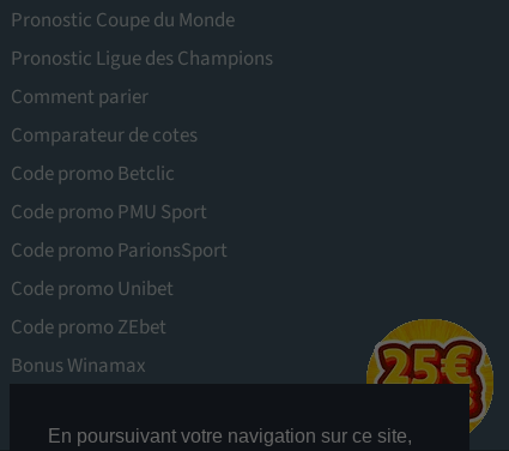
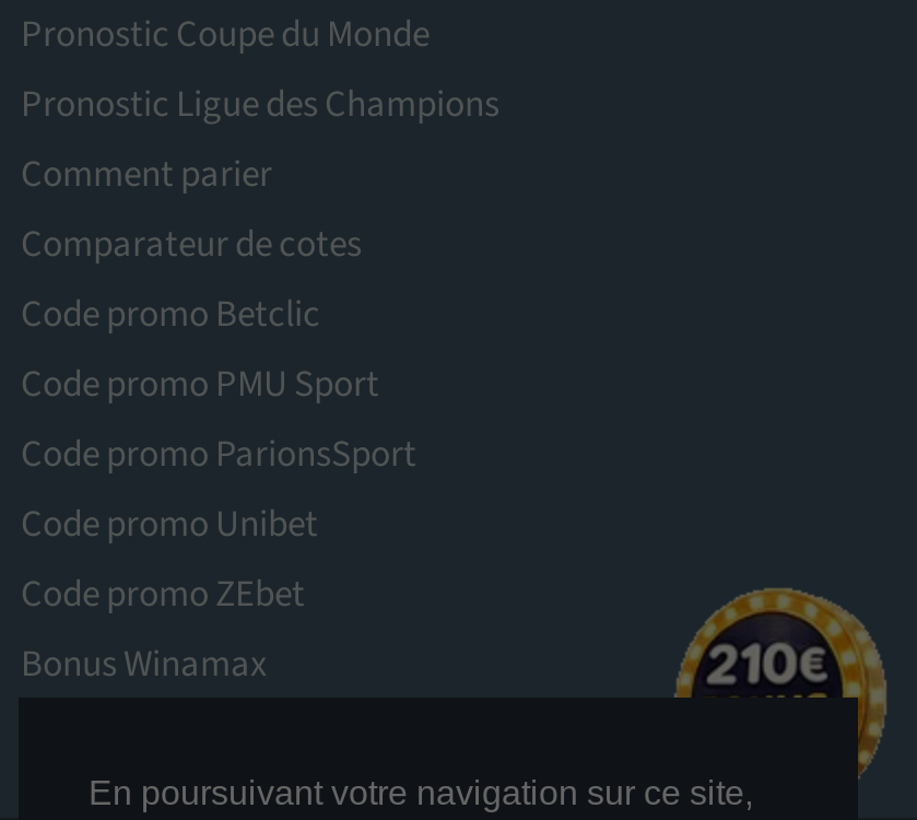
- [image]
+ [image]
